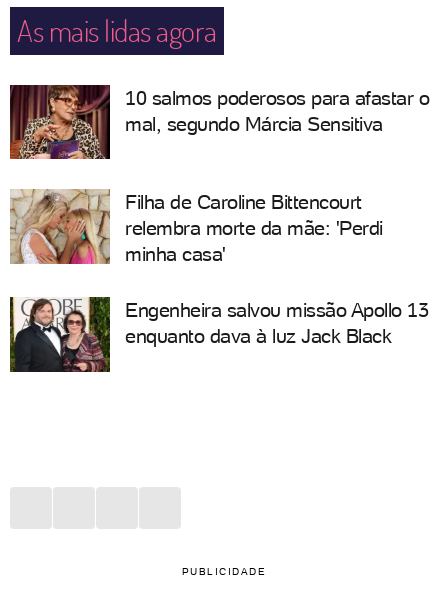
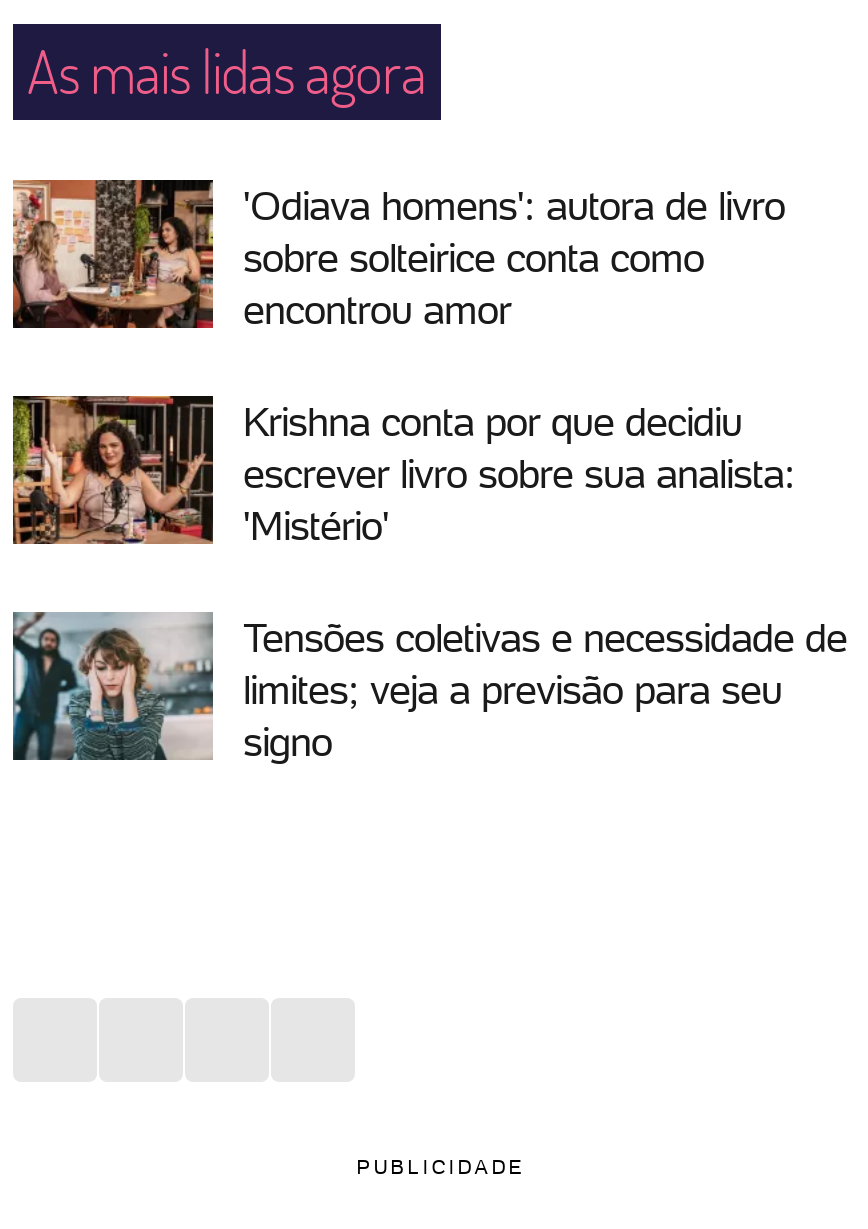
- [image]
- 10 salmos poderosos para afastar o
- mal, segundo Márcia Sensitiva
+ [image]
+ 'Odiava homens': autora de livro
+ sobre solteirice conta como
+ encontrou amor

- [image]
- Filha de Caroline Bittencourt
- relembra morte da mãe: 'Perdi
- minha casa'
+ [image]
+ Krishna conta por que decidiu
+ escrever livro sobre sua analista:
+ 'Mistério'

- [image]
- Engenheira salvou missão Apollo 13
- enquanto dava à luz Jack Black
+ [image]
+ Tensões coletivas e necessidade de
+ limites; veja a previsão para seu
+ signo
